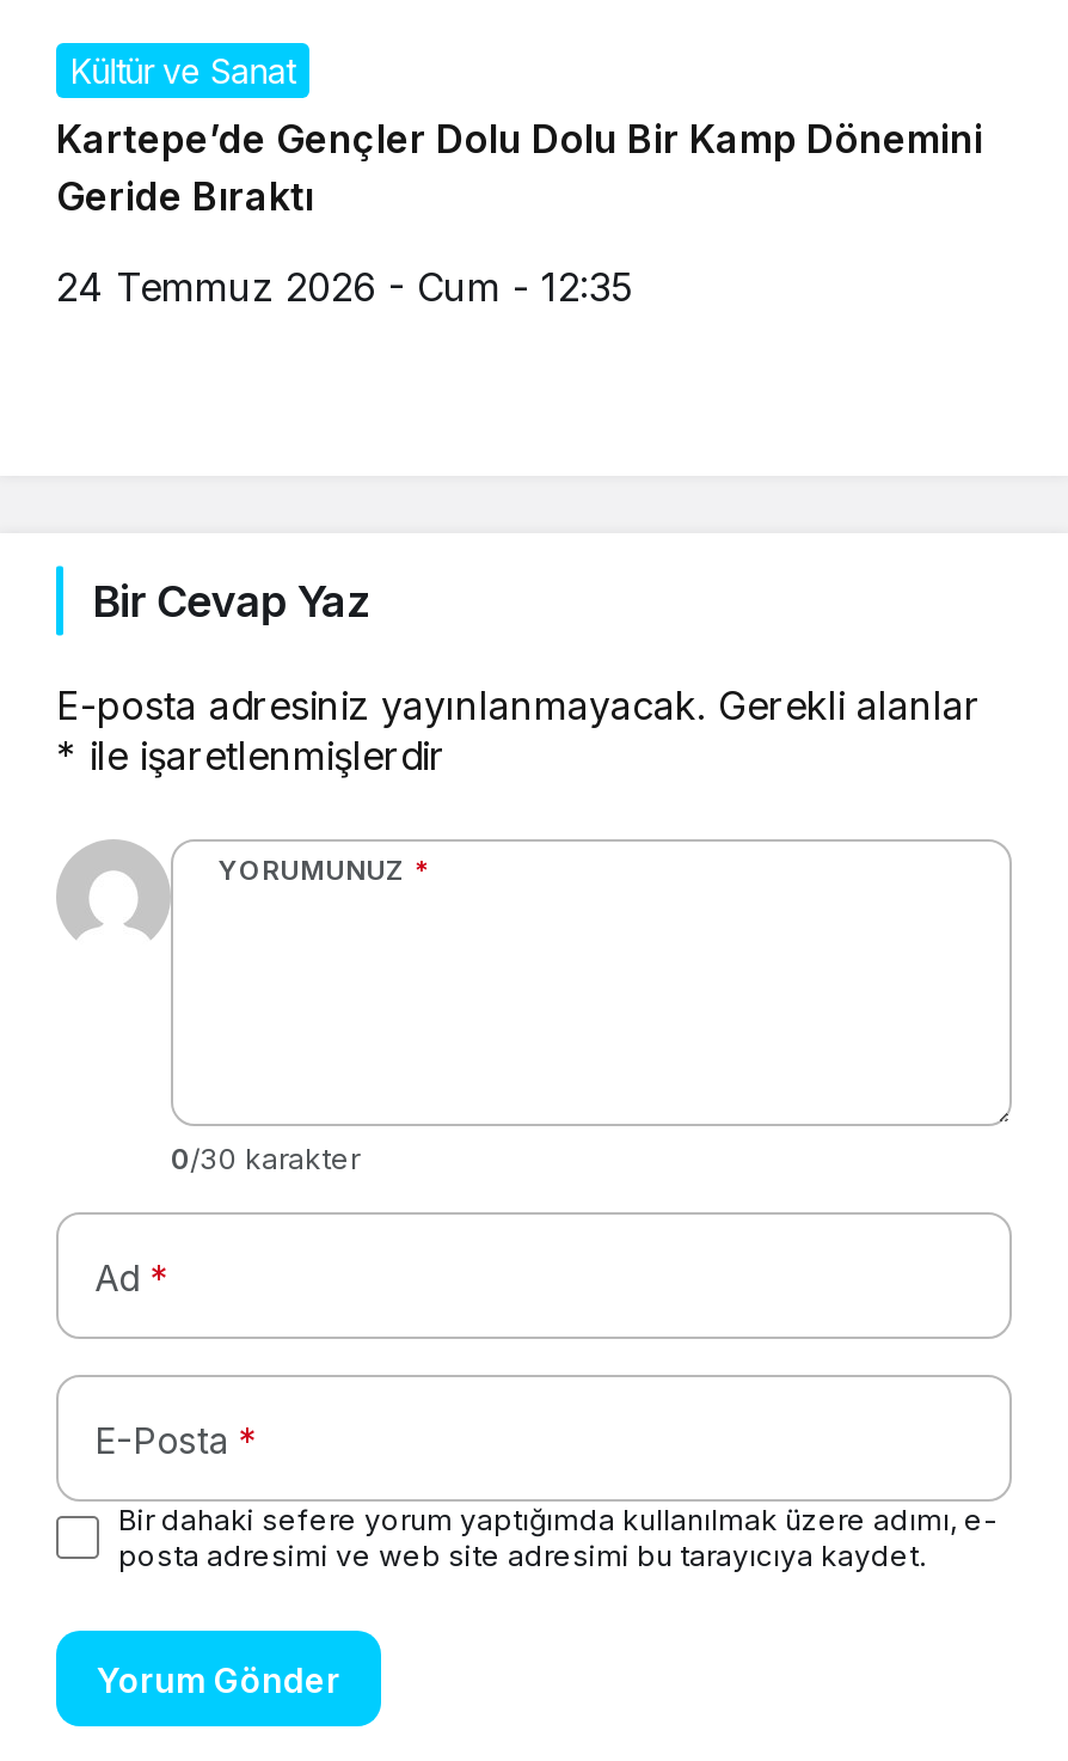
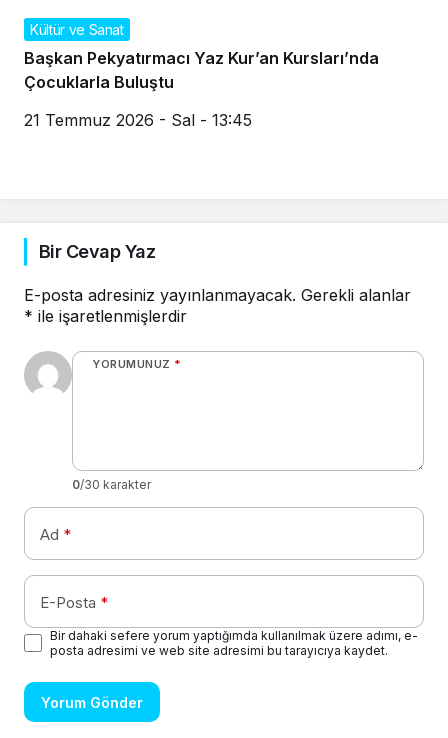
- Kartepe’de Gençler Dolu Dolu Bir Kamp Dönemini
- Geride Bıraktı
+ Başkan Pekyatırmacı Yaz Kur’an Kursları’nda
+ Çocuklarla Buluştu

- 24 Temmuz 2026 - Cum - 12:35
+ 21 Temmuz 2026 - Sal - 13:45
